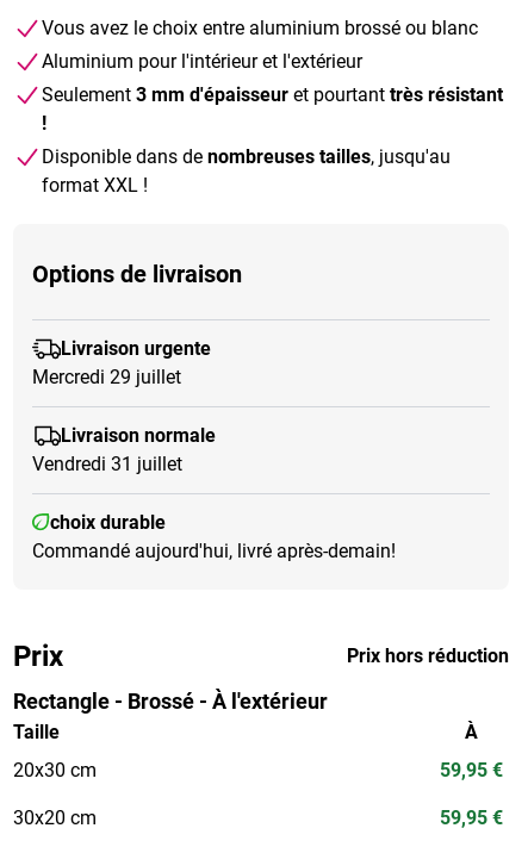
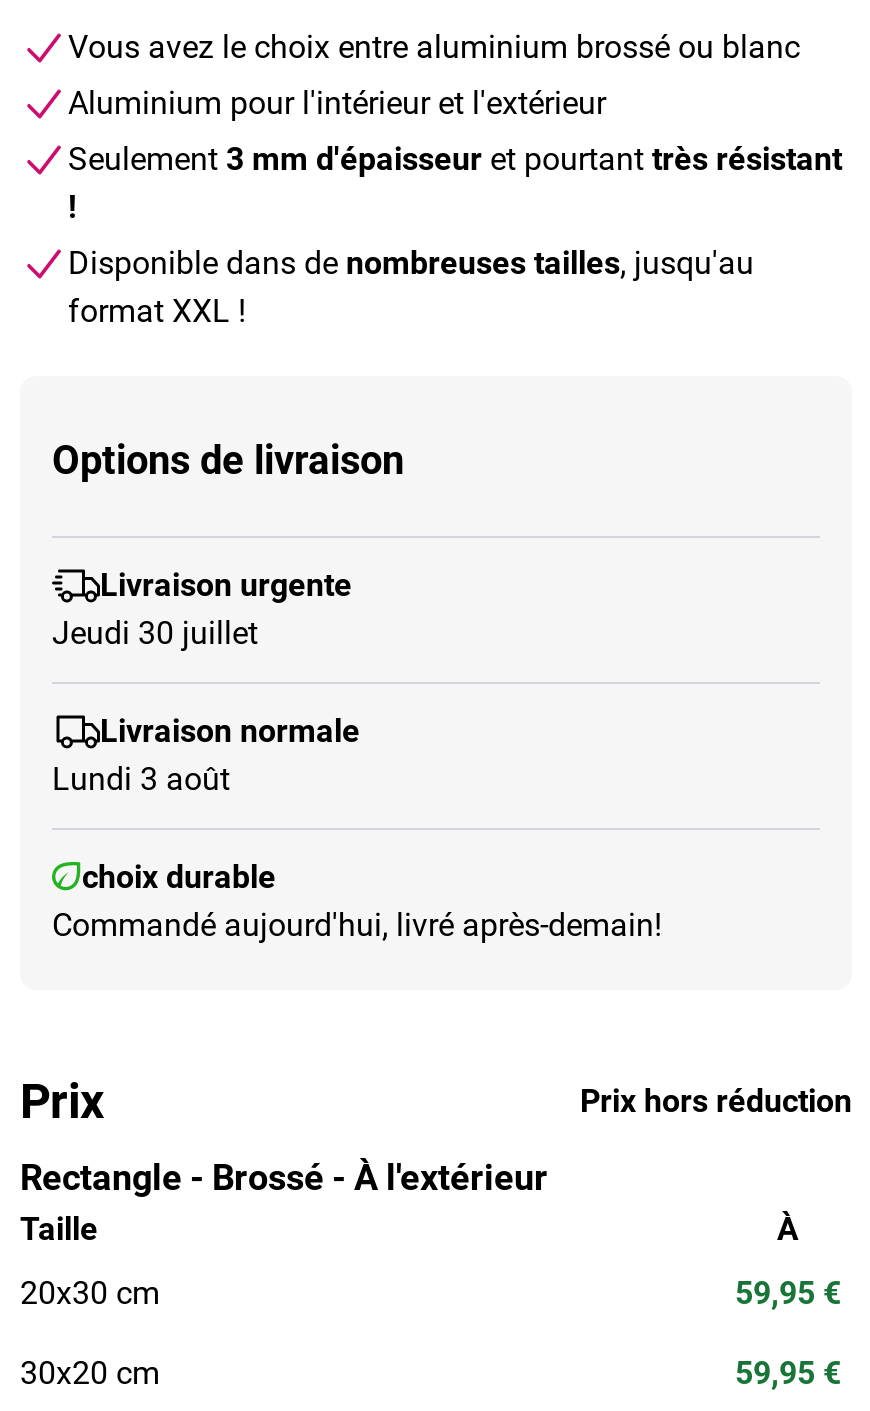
- Mercredi 29 juillet
+ Jeudi 30 juillet

- Vendredi 31 juillet
+ Lundi 3 août
